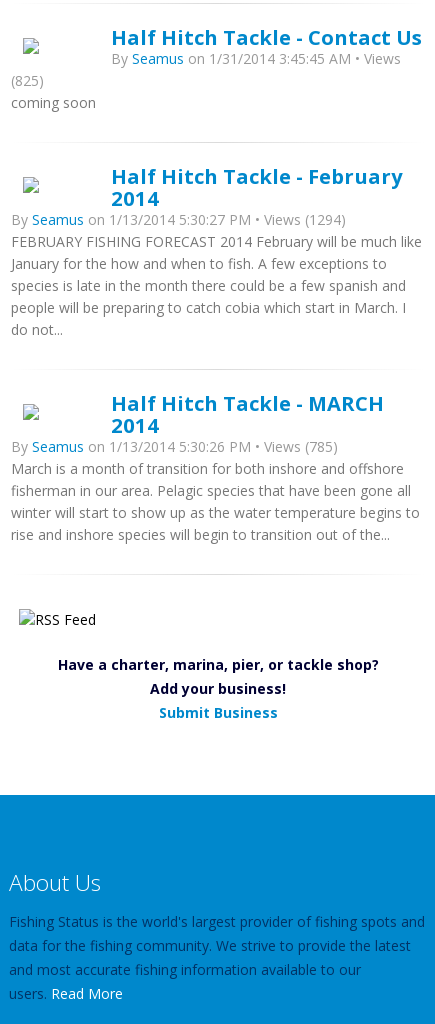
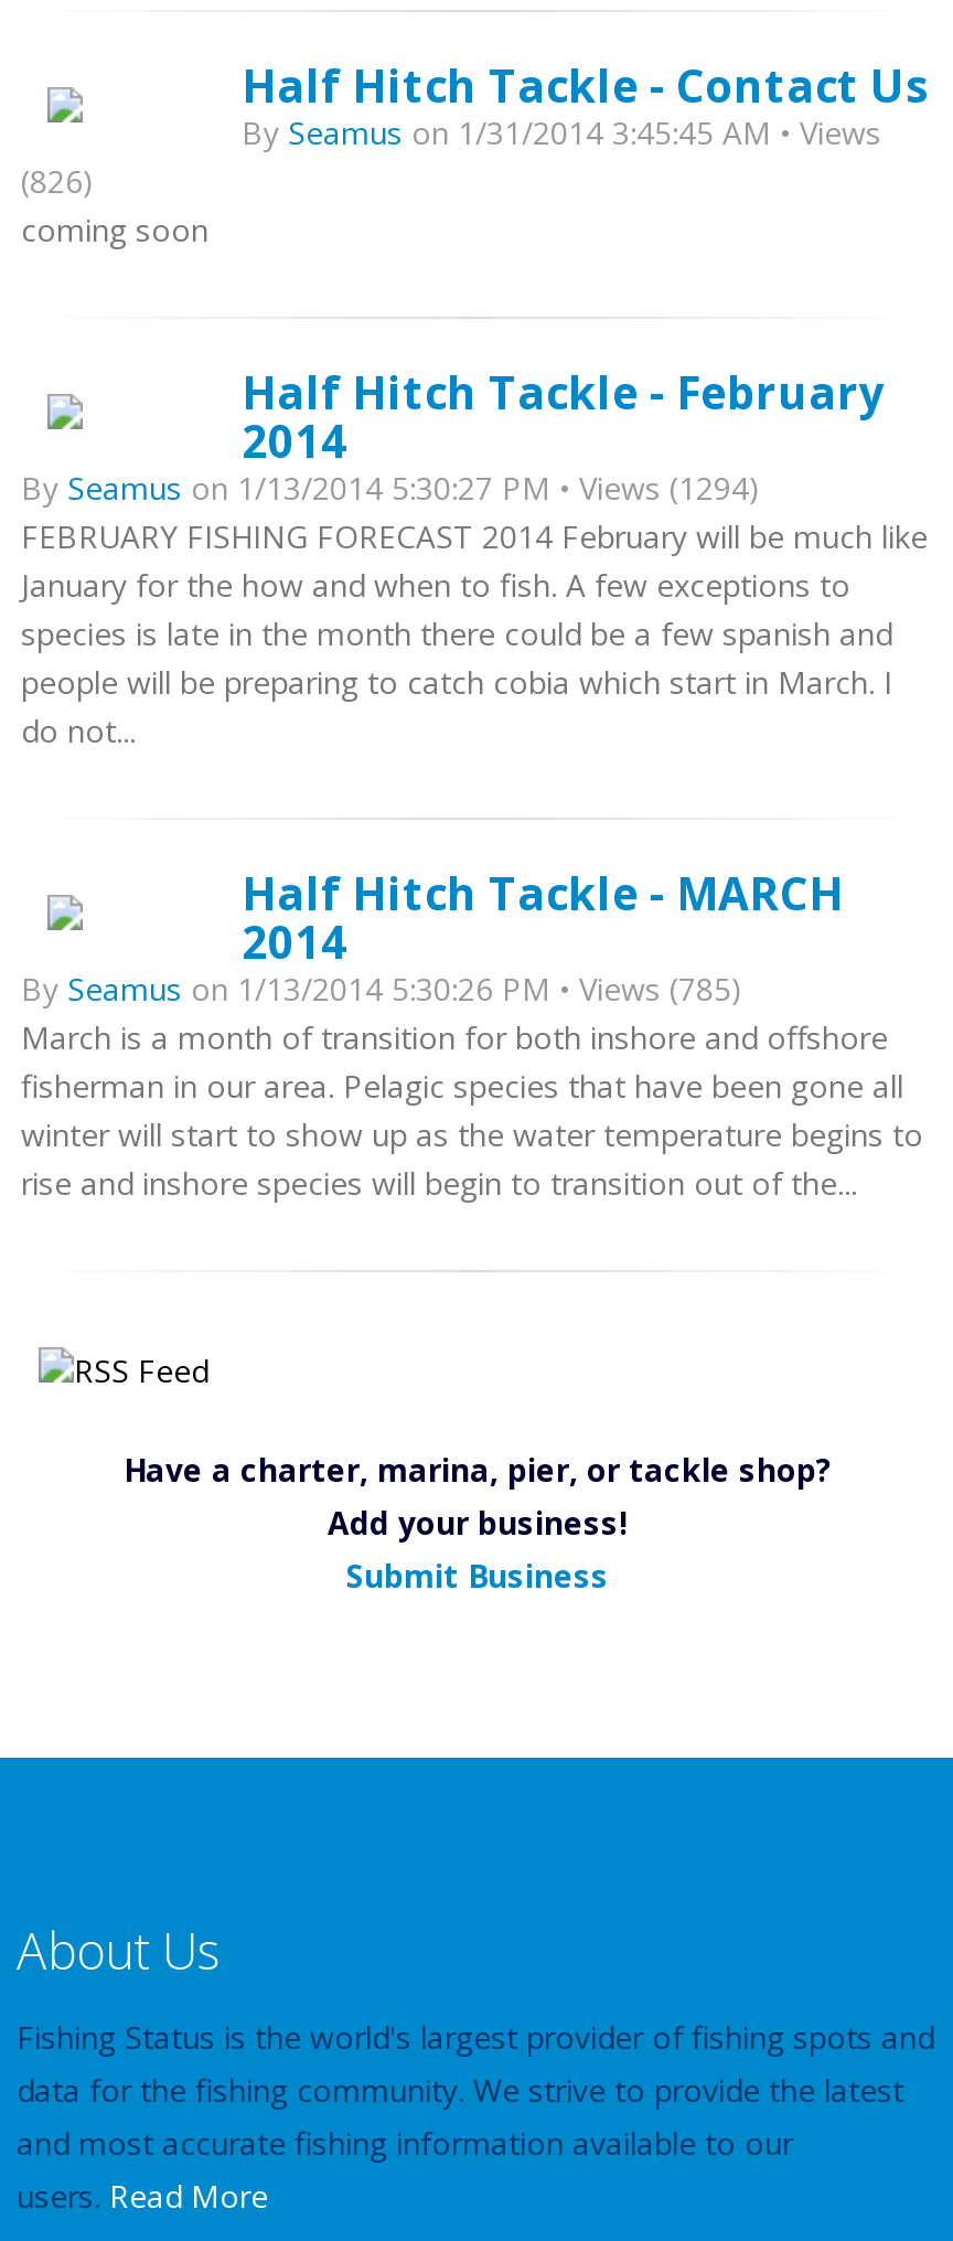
- (825)
+ (826)
